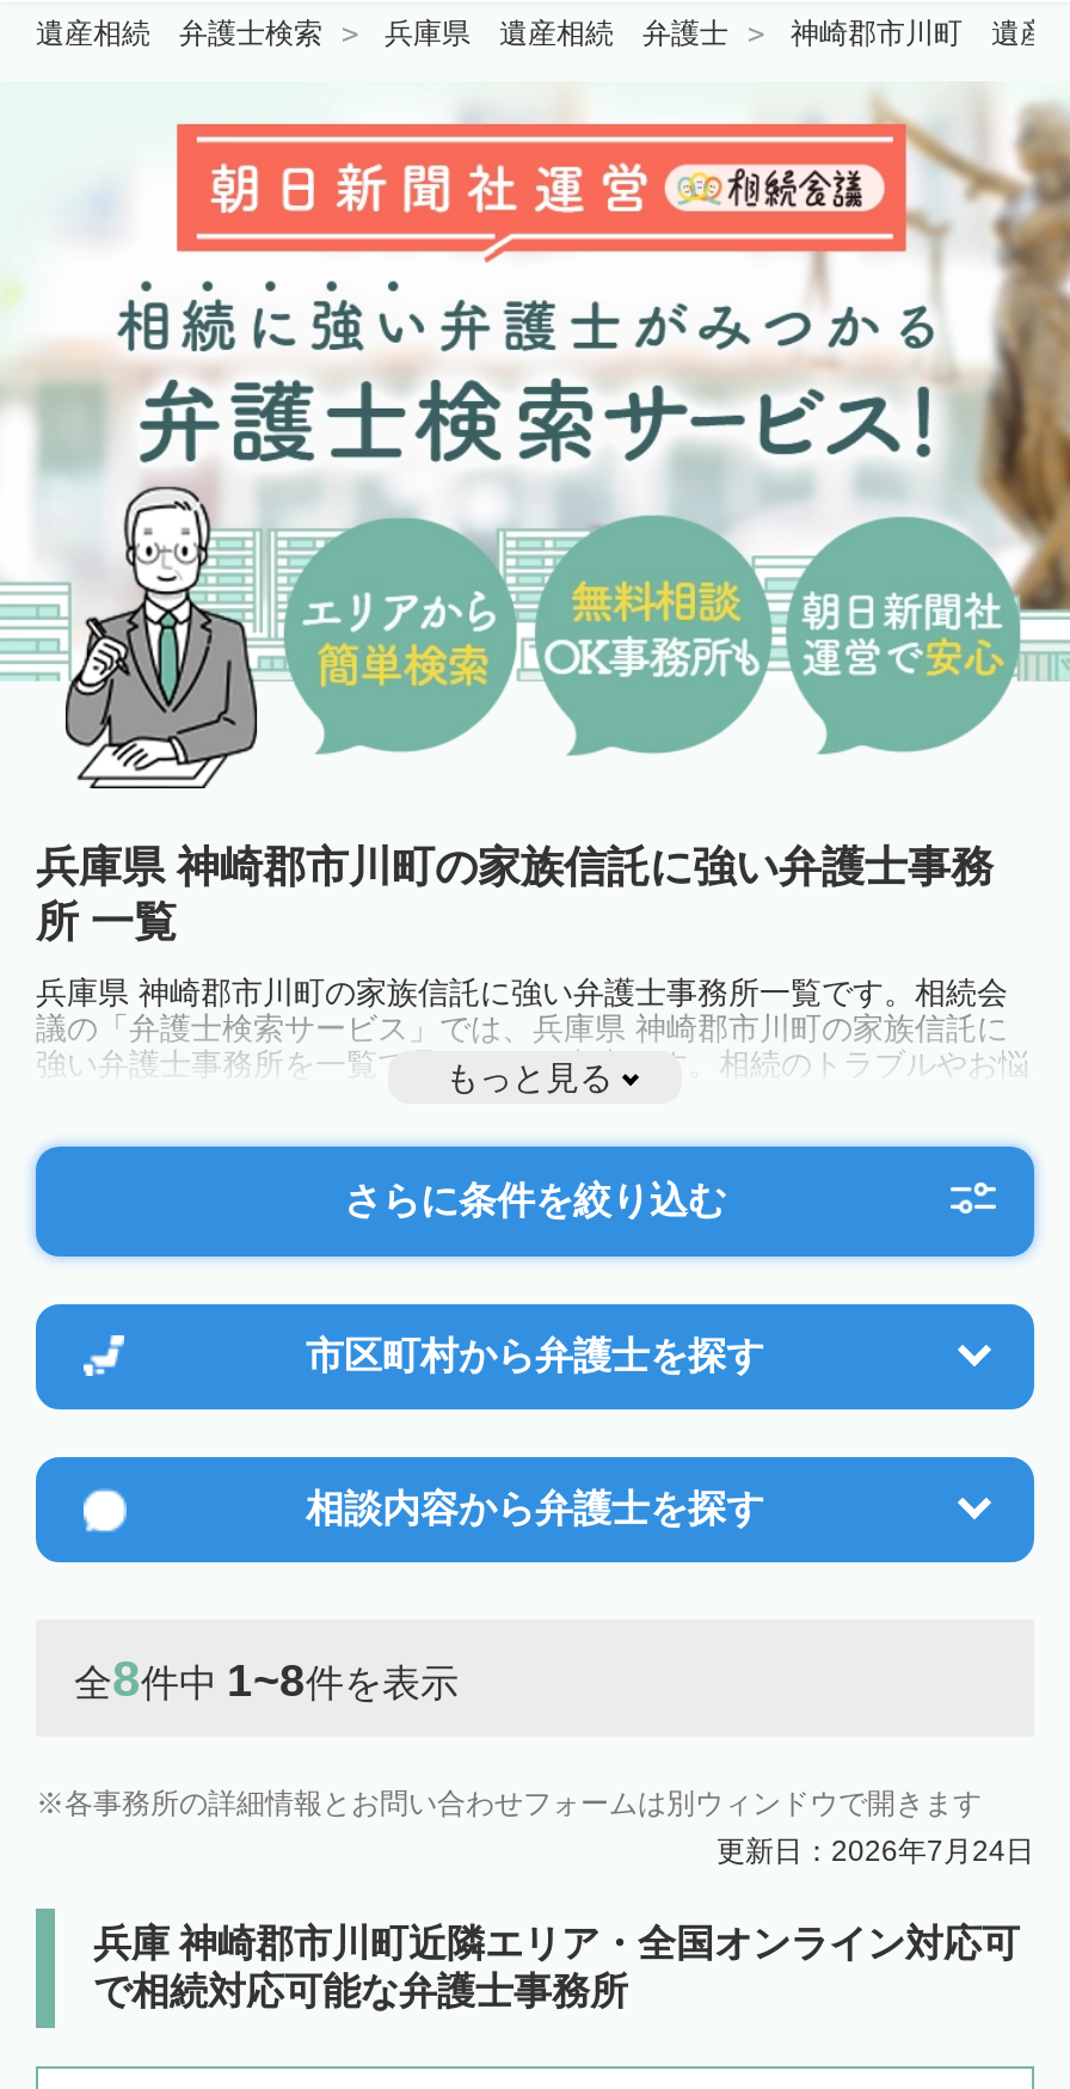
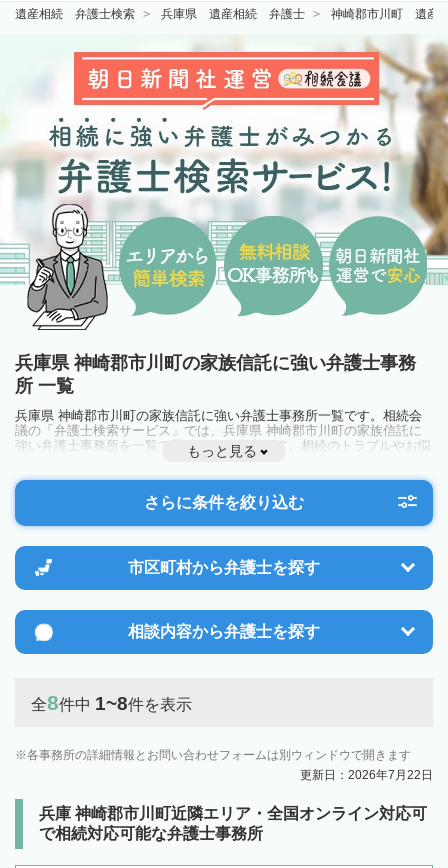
- 更新日：2026年7月24日
+ 更新日：2026年7月22日
